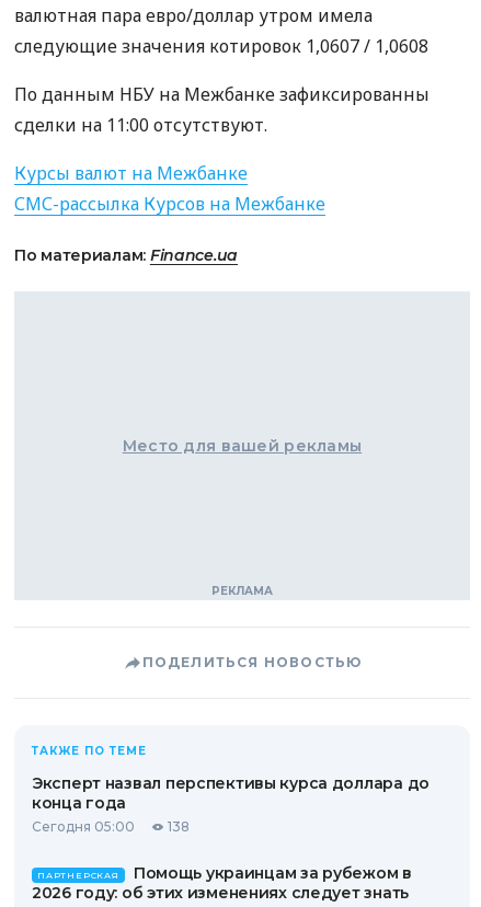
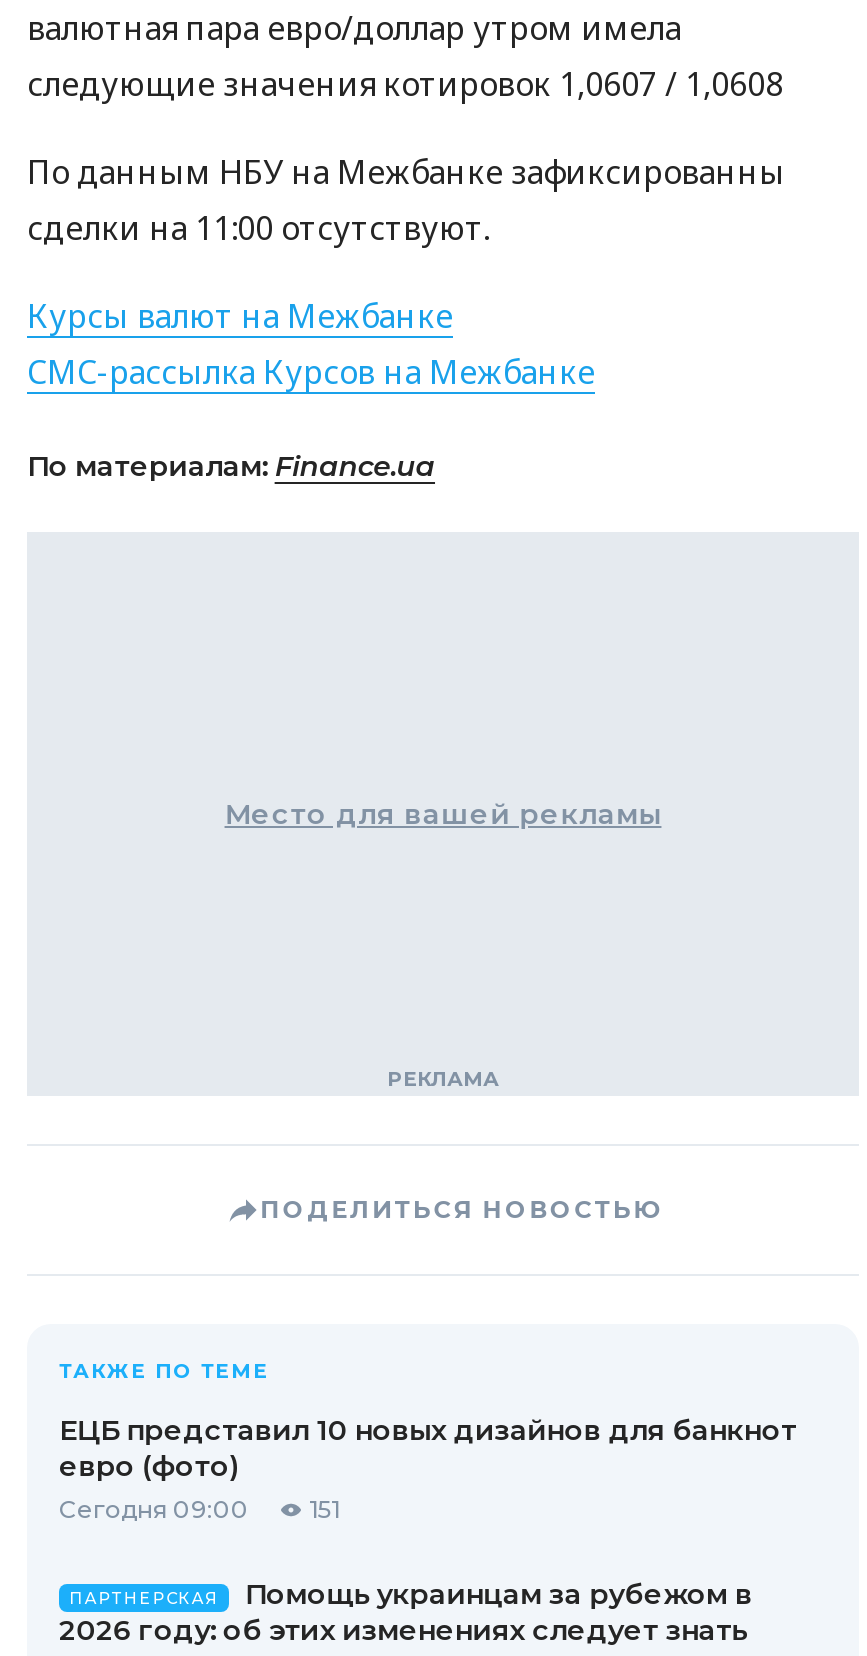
- Эксперт назвал перспективы курса доллара до
- конца года
- Сегодня 05:00
- 138
+ ЕЦБ представил 10 новых дизайнов для банкнот
+ евро (фото)
+ Сегодня 09:00
+ 151
